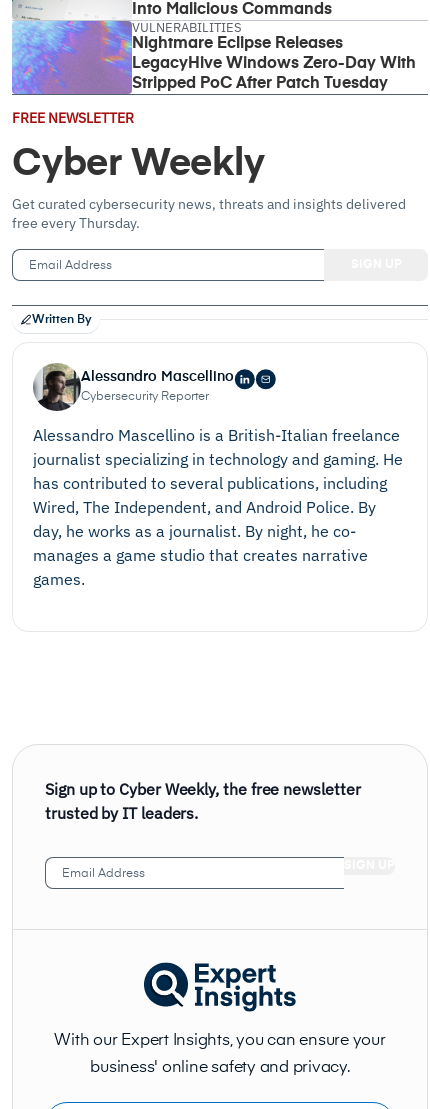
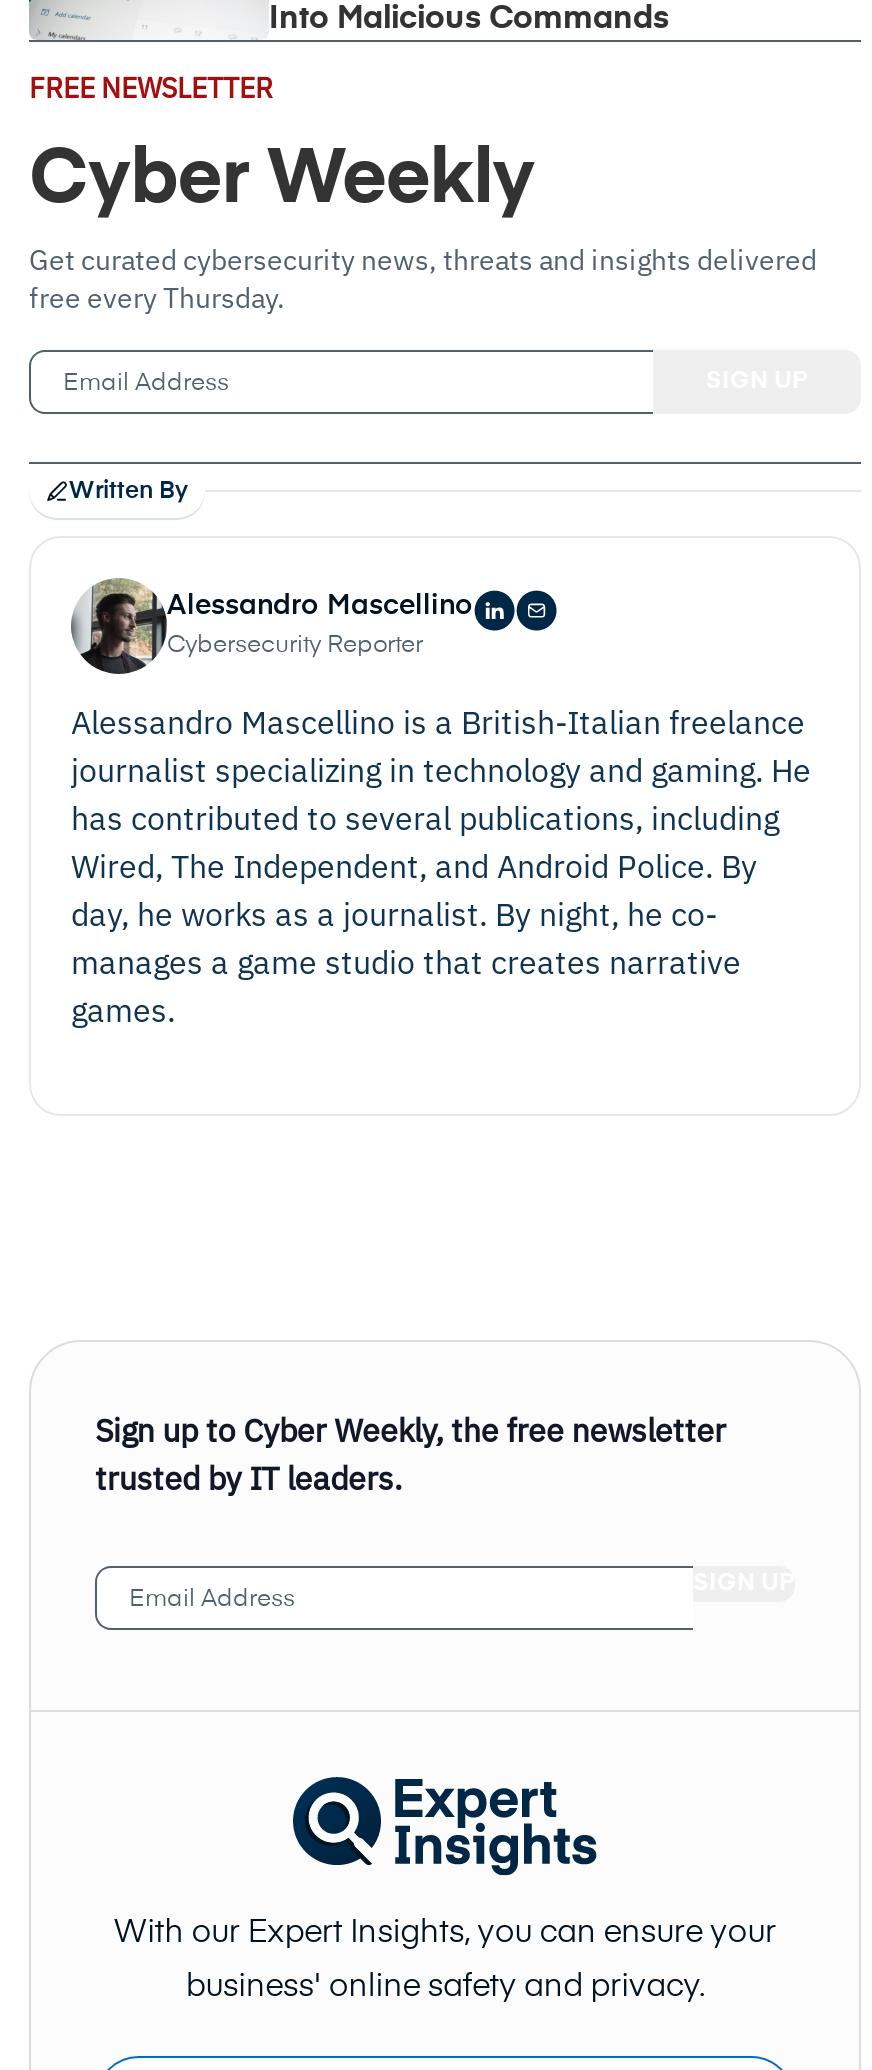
- [image]
- VULNERABILITIES
- Nightmare Eclipse Releases
- LegacyHive Windows Zero-Day With
- Stripped PoC After Patch Tuesday
